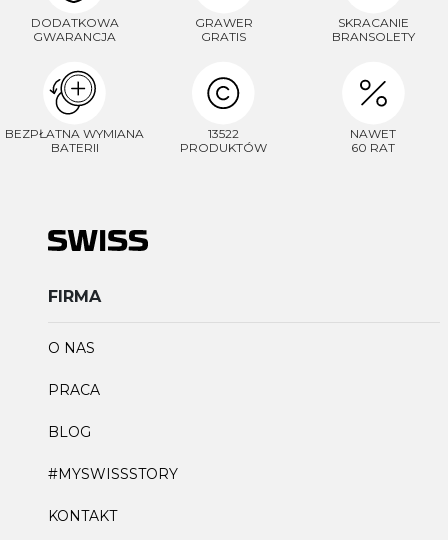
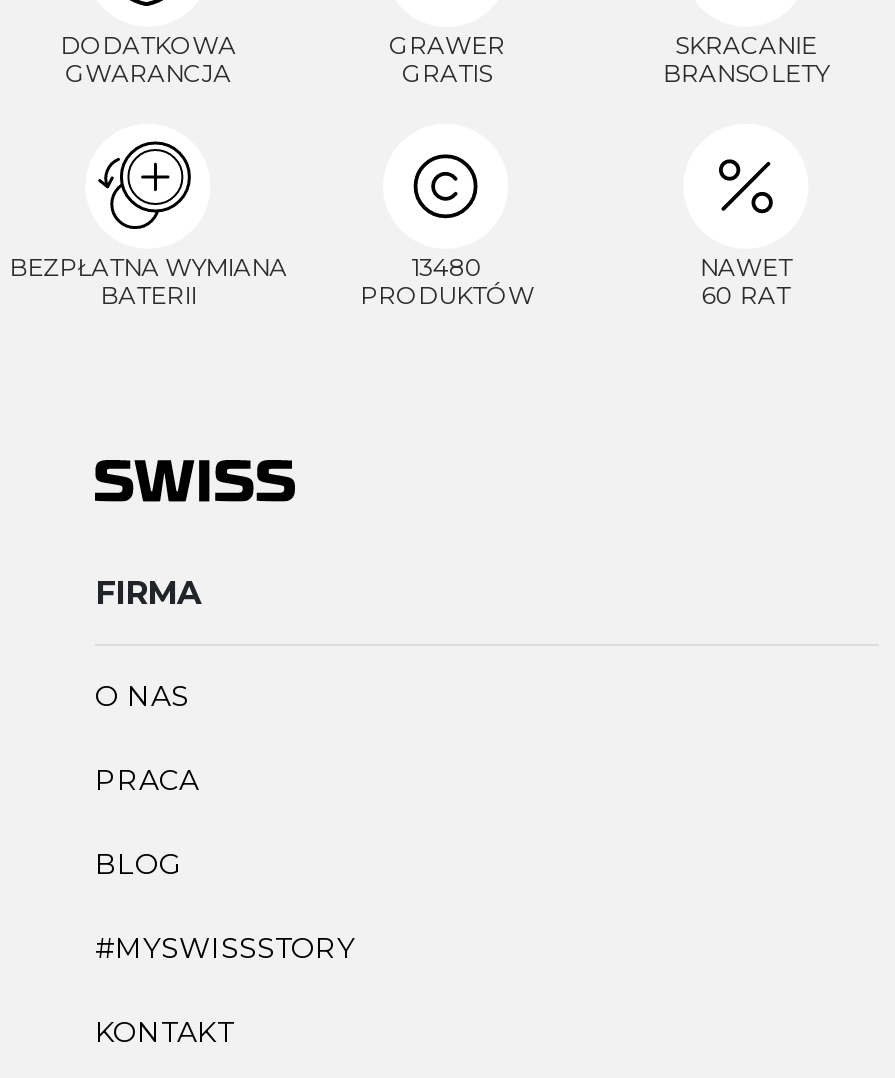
- 13522
+ 13480
